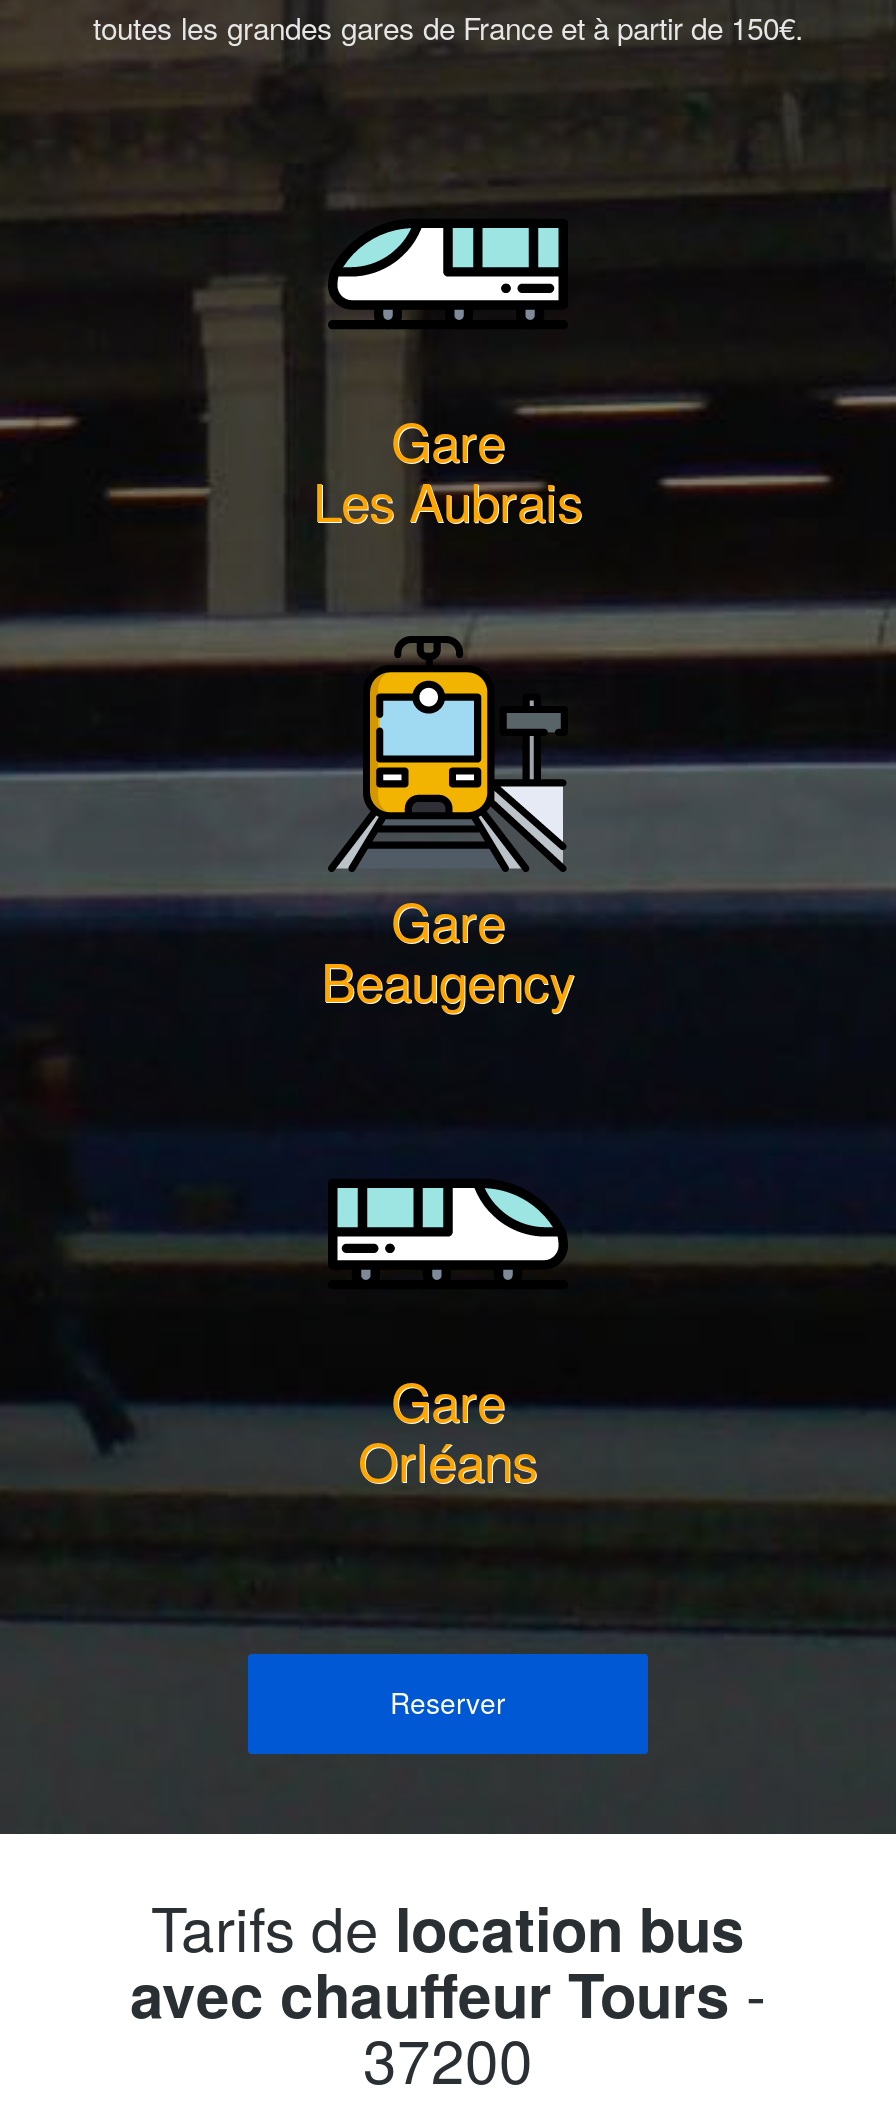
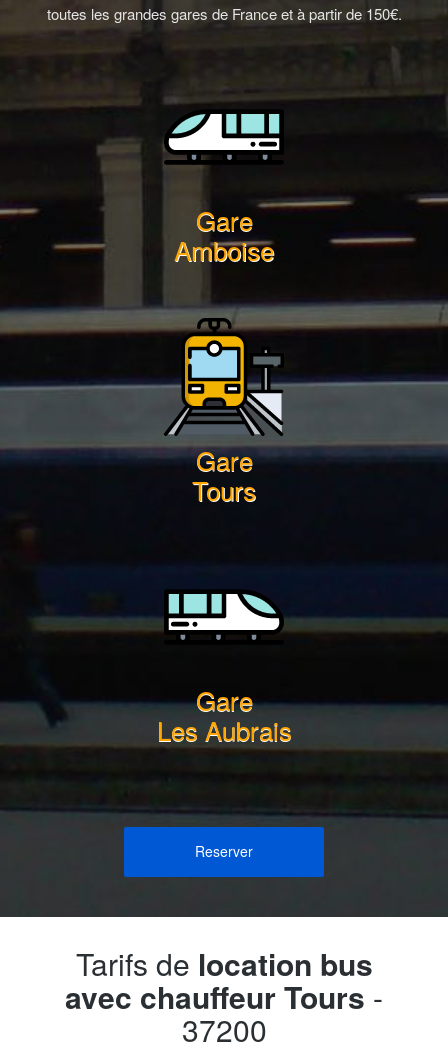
moved down: Les Aubrais

+ Amboise

- Beaugency
+ Tours

- Orléans
